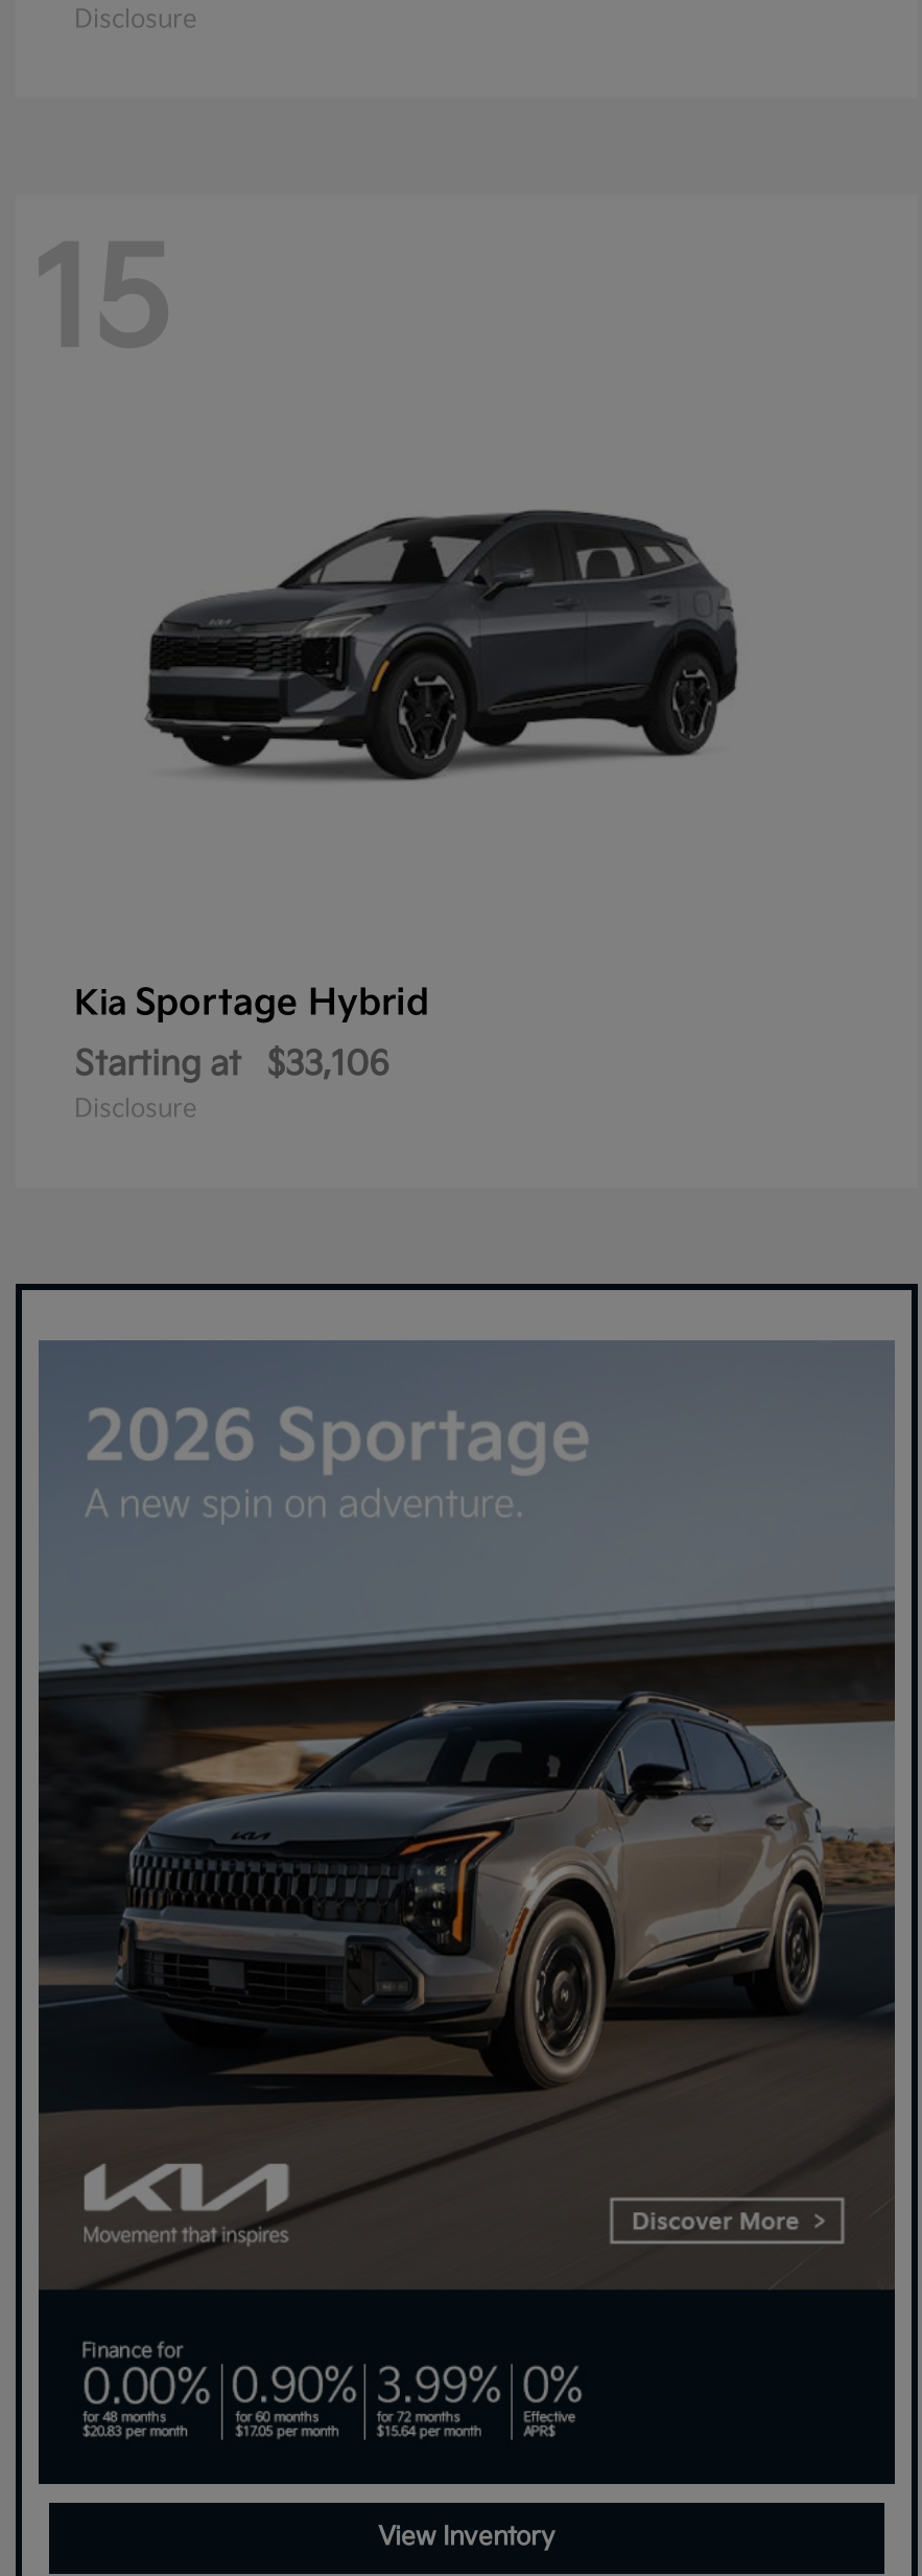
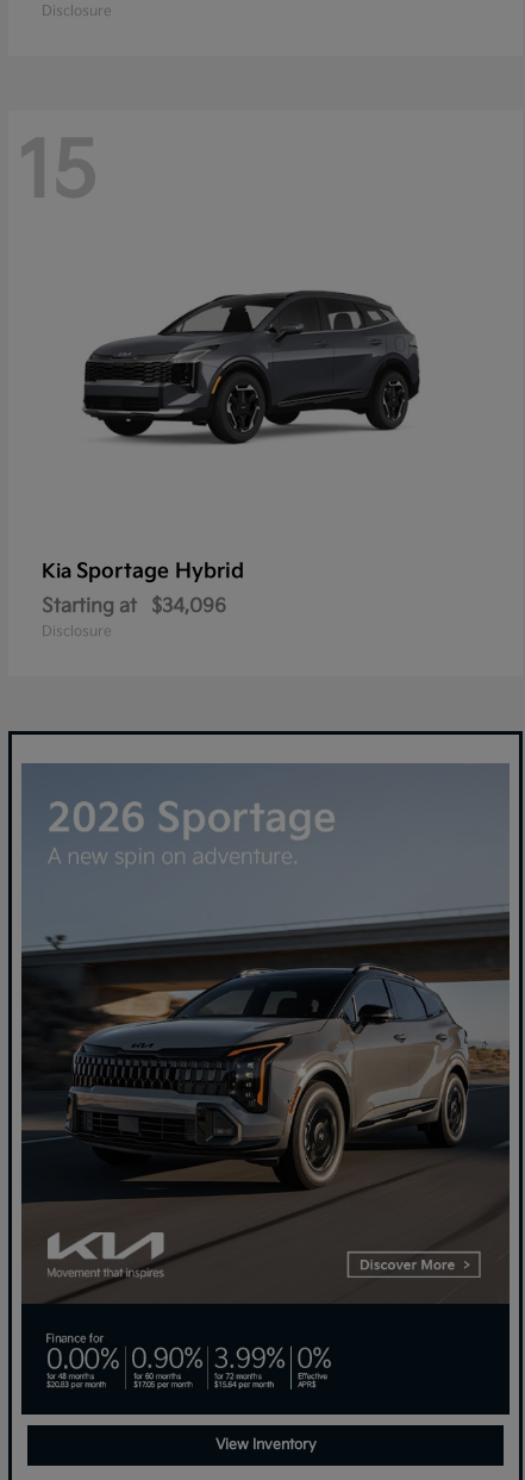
- Starting at $33,106
+ Starting at $34,096
